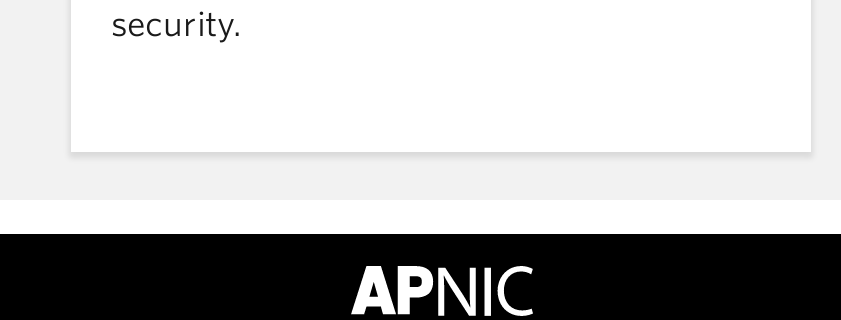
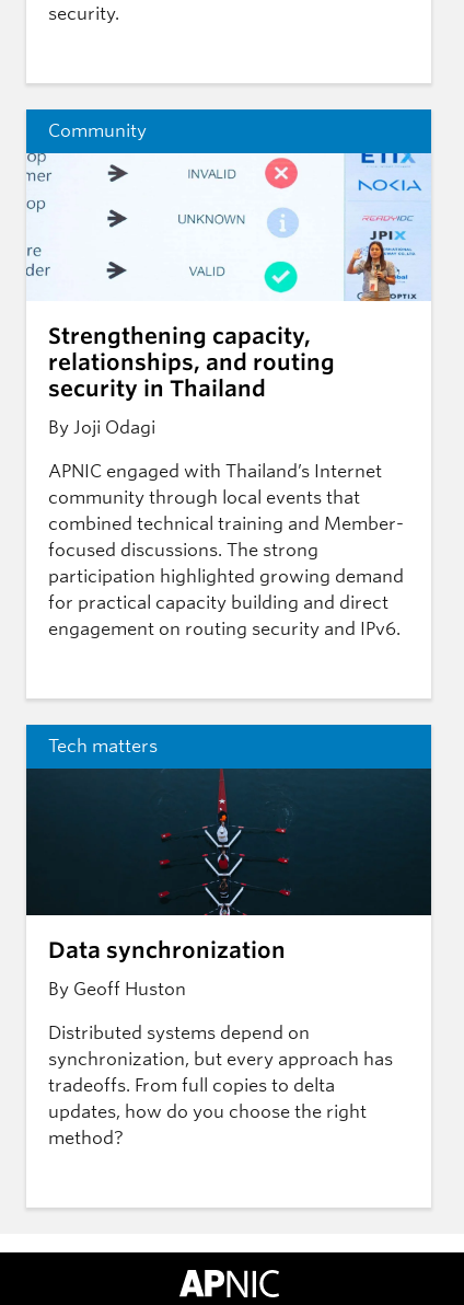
+ [image]
+ Community

+ [image]
+ Tech matters

+ Strengthening capacity,
+ relationships, and routing
+ security in Thailand
+ By Joji Odagi
+ APNIC engaged with Thailand’s Internet
+ community through local events that
+ combined technical training and Member-
+ focused discussions. The strong
+ participation highlighted growing demand
+ for practical capacity building and direct
+ engagement on routing security and IPv6.

+ Data synchronization
+ By Geoff Huston
+ Distributed systems depend on
+ synchronization, but every approach has
+ tradeoffs. From full copies to delta
+ updates, how do you choose the right
+ method?
